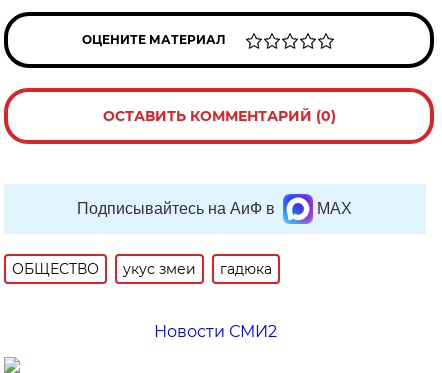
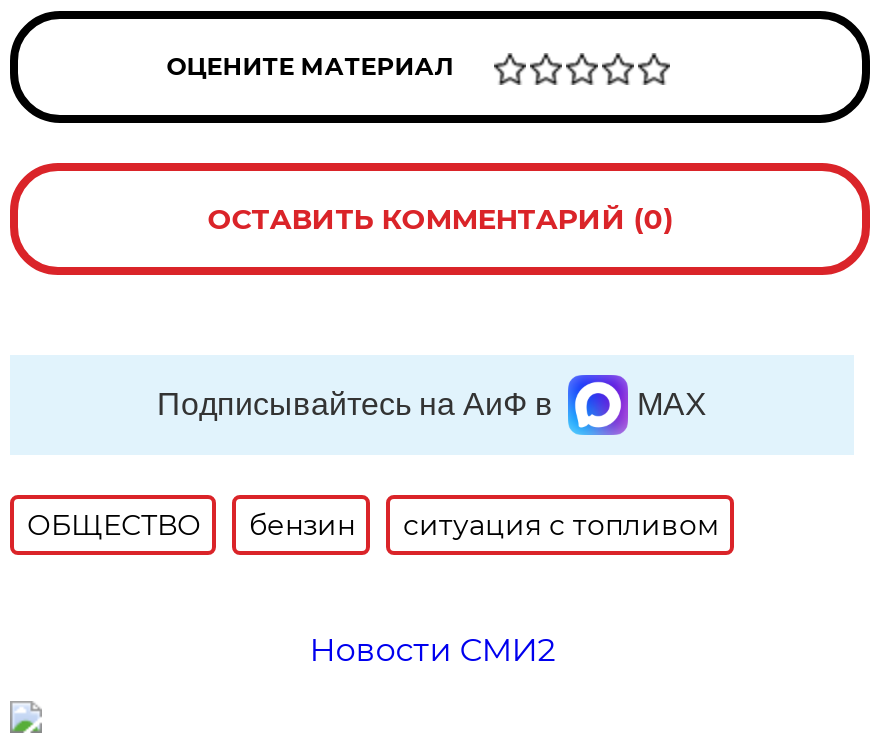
- укус змеи
- гадюка
+ бензин
+ ситуация с топливом
